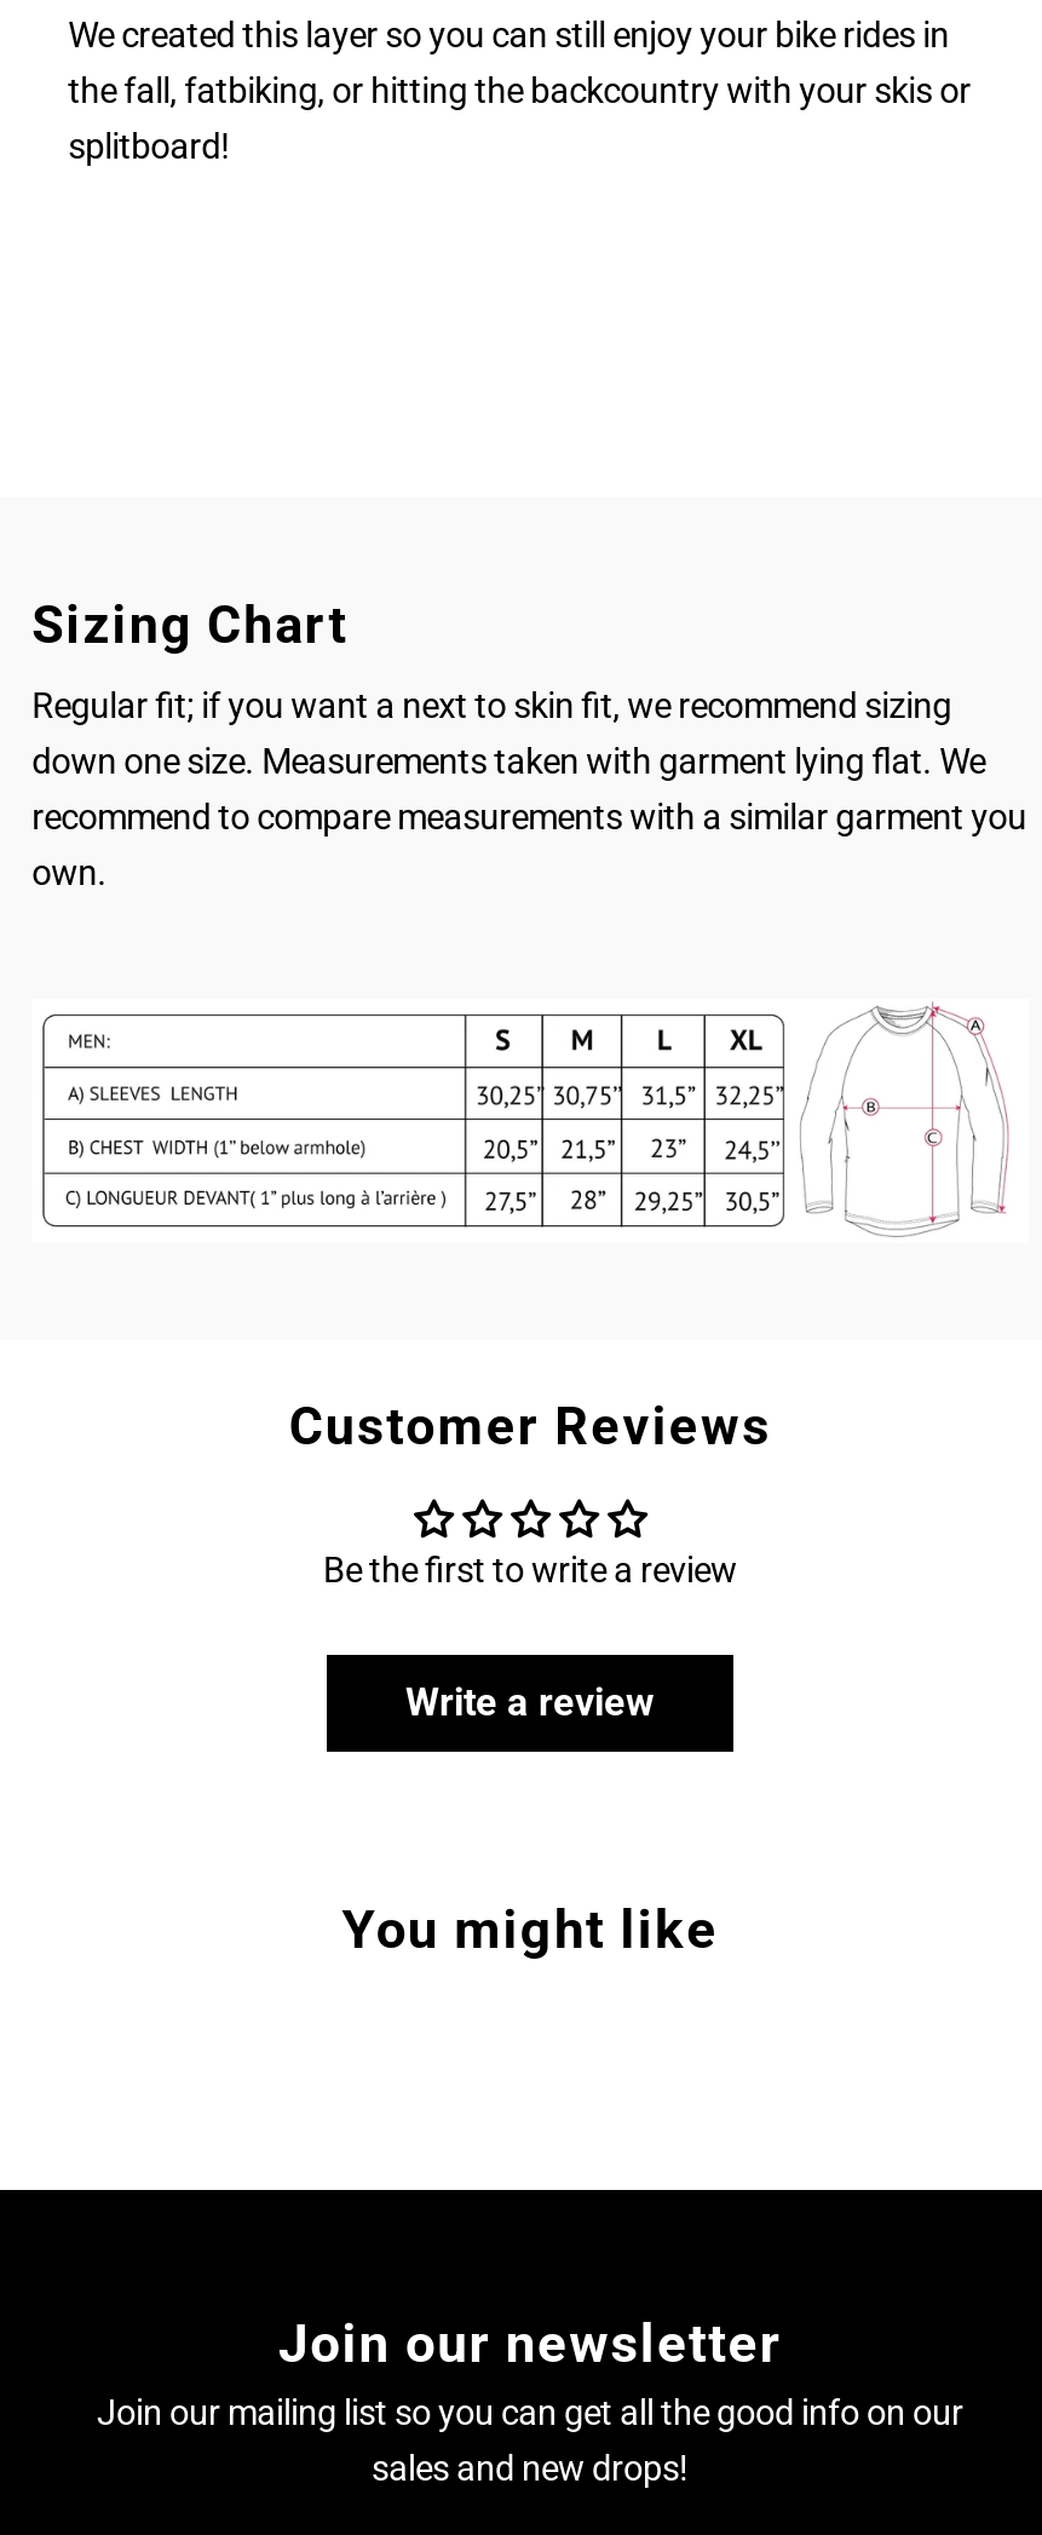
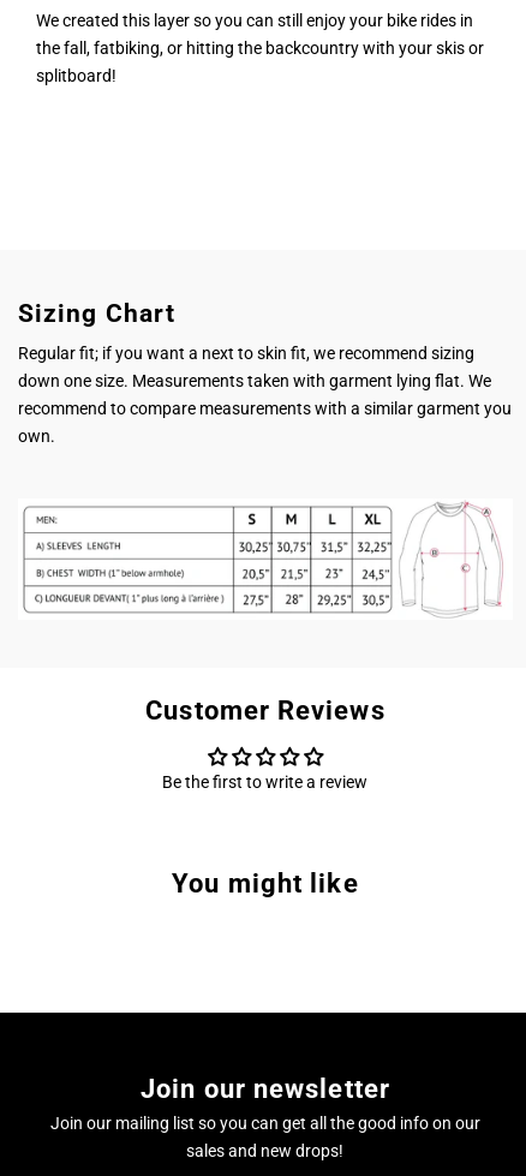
- Write a review
